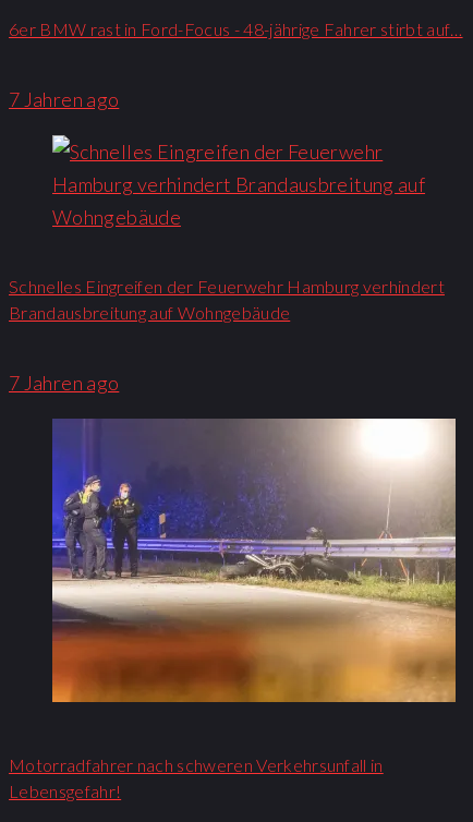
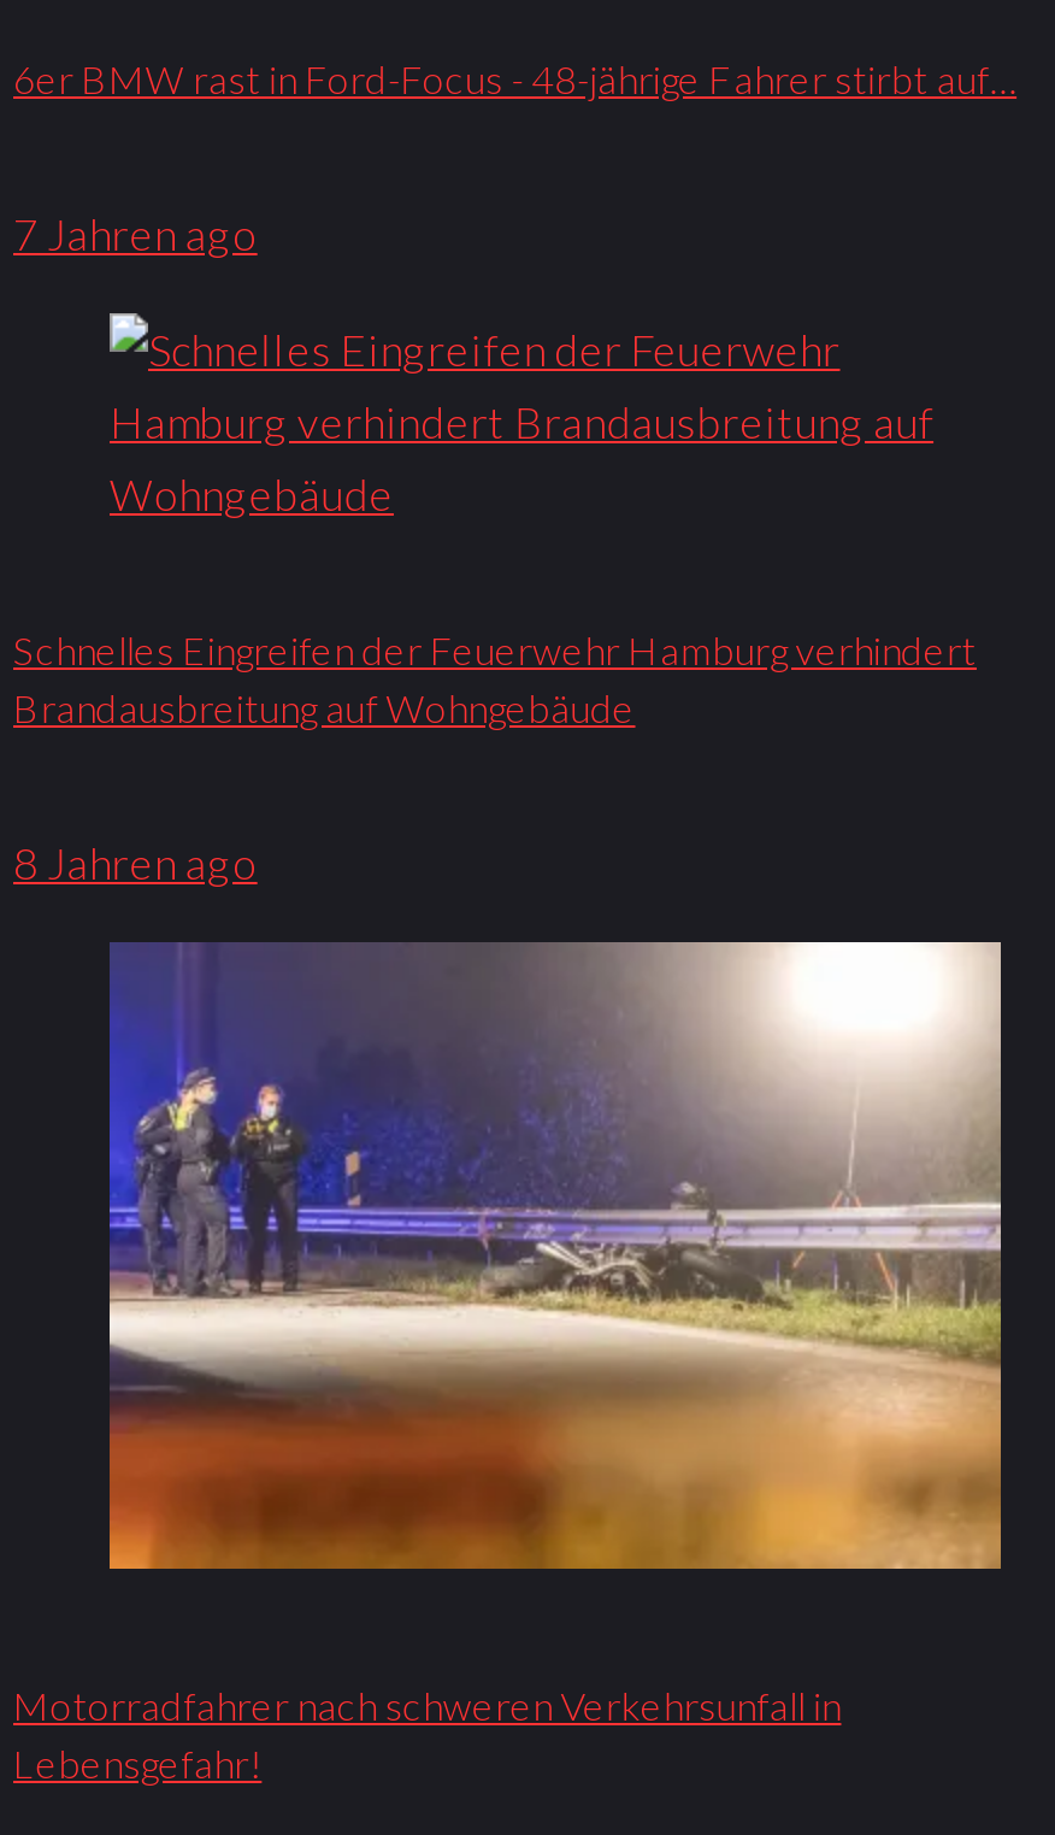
- 7 Jahren ago
+ 8 Jahren ago
